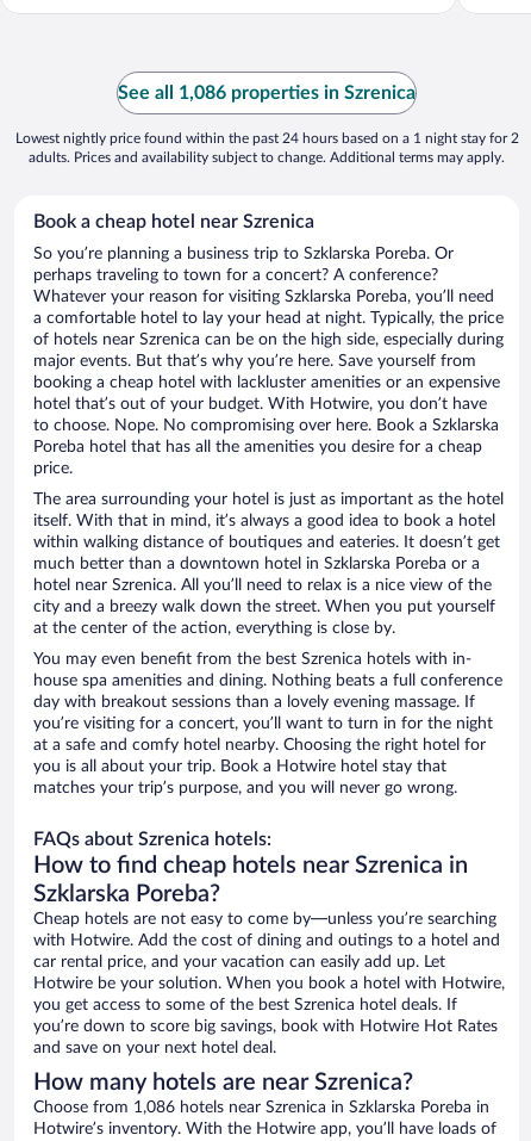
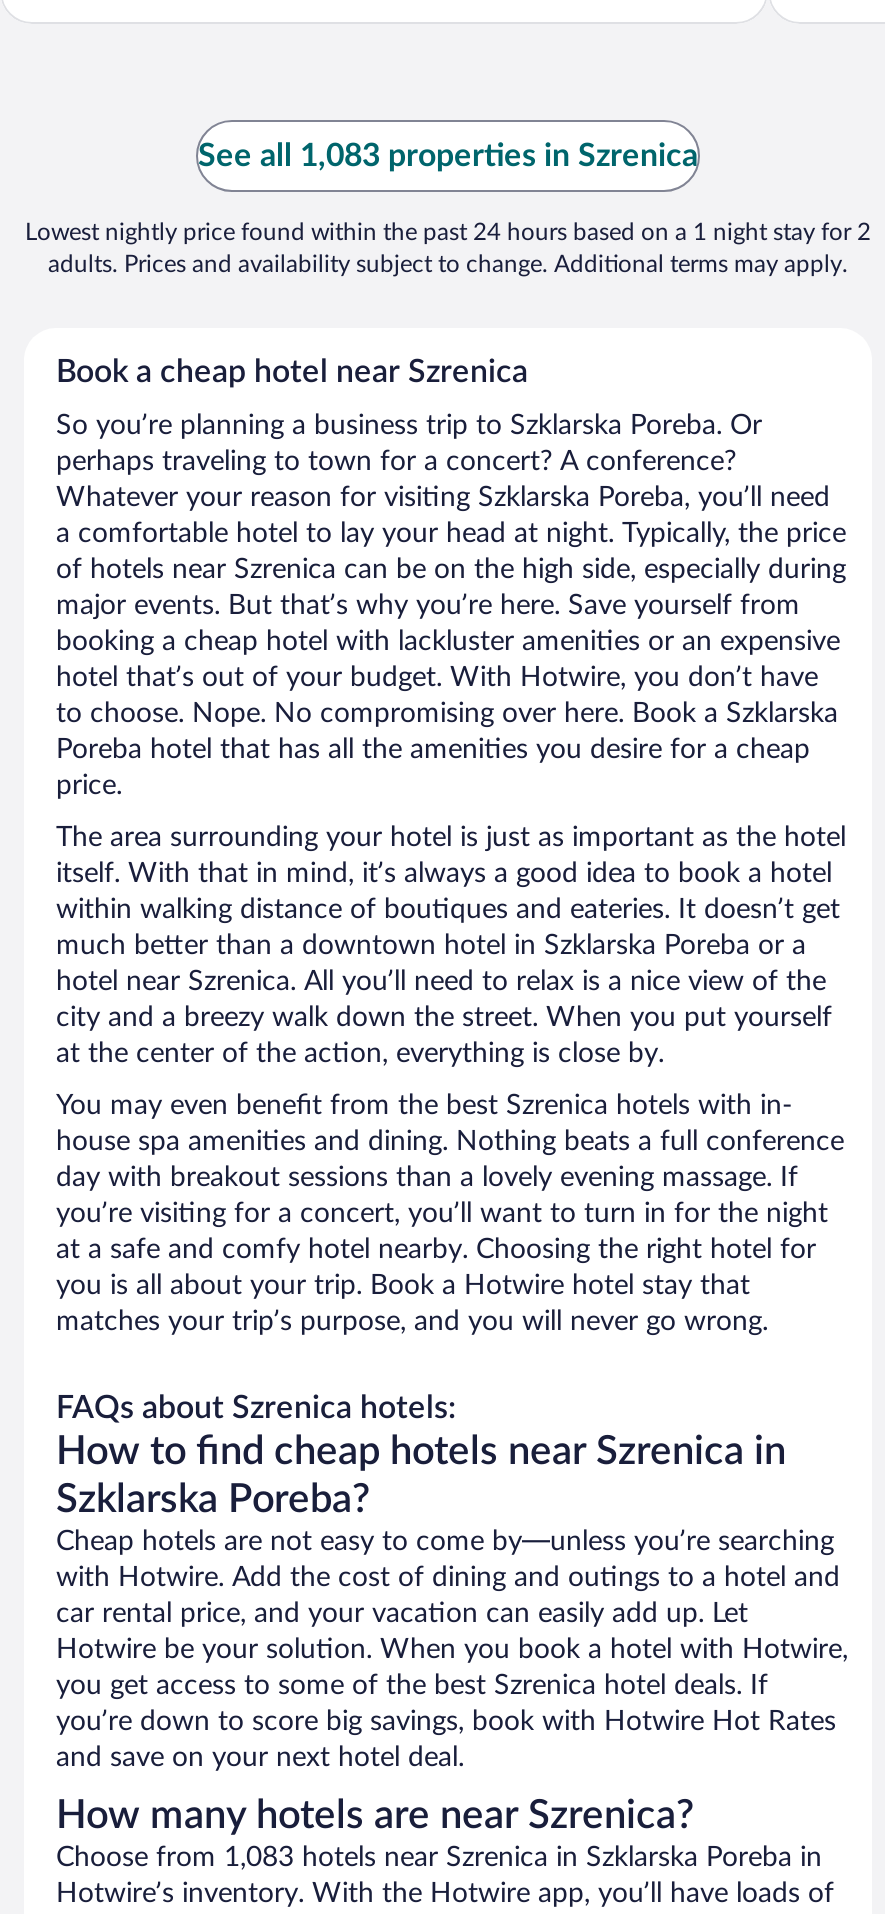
- See all 1,086 properties in Szrenica
+ See all 1,083 properties in Szrenica

- Choose from 1,086 hotels near Szrenica in Szklarska Poreba in
+ Choose from 1,083 hotels near Szrenica in Szklarska Poreba in
